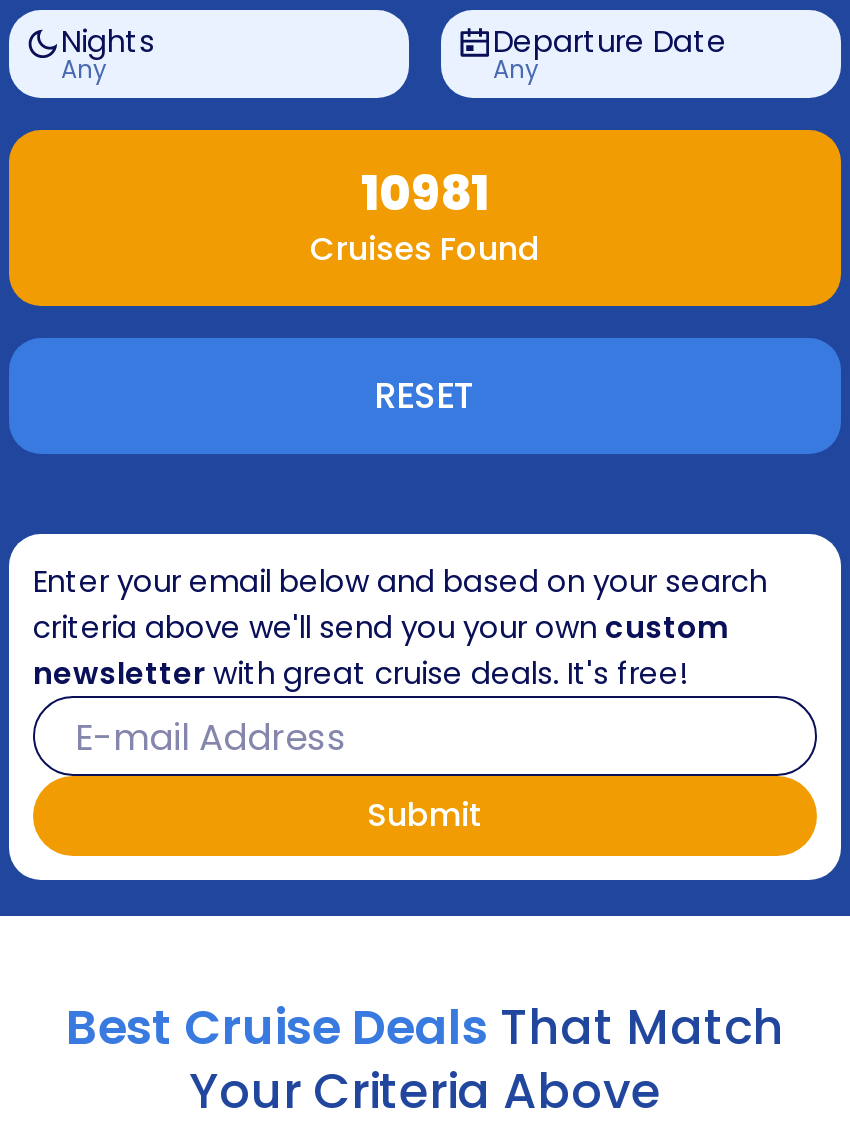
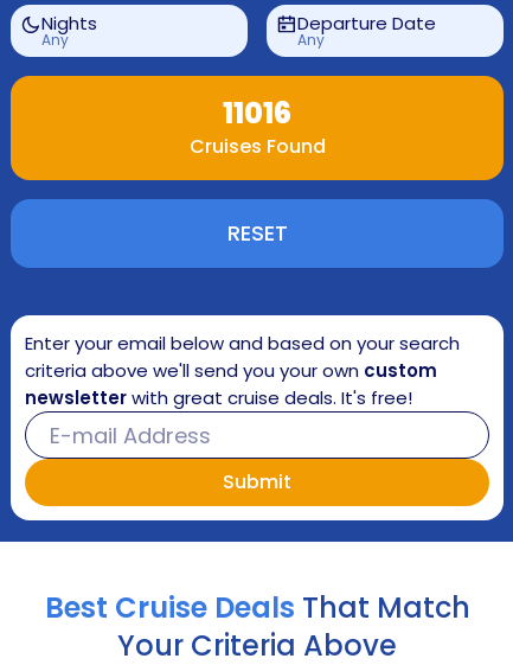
- 10981
+ 11016
